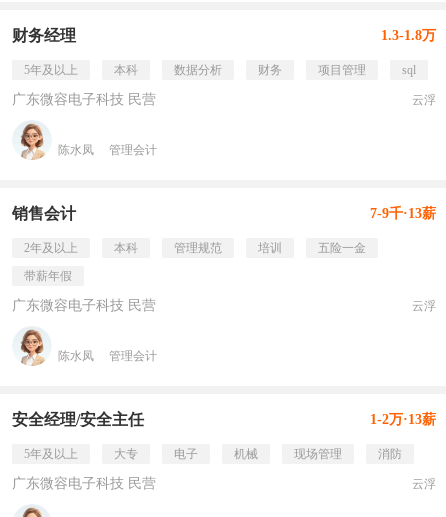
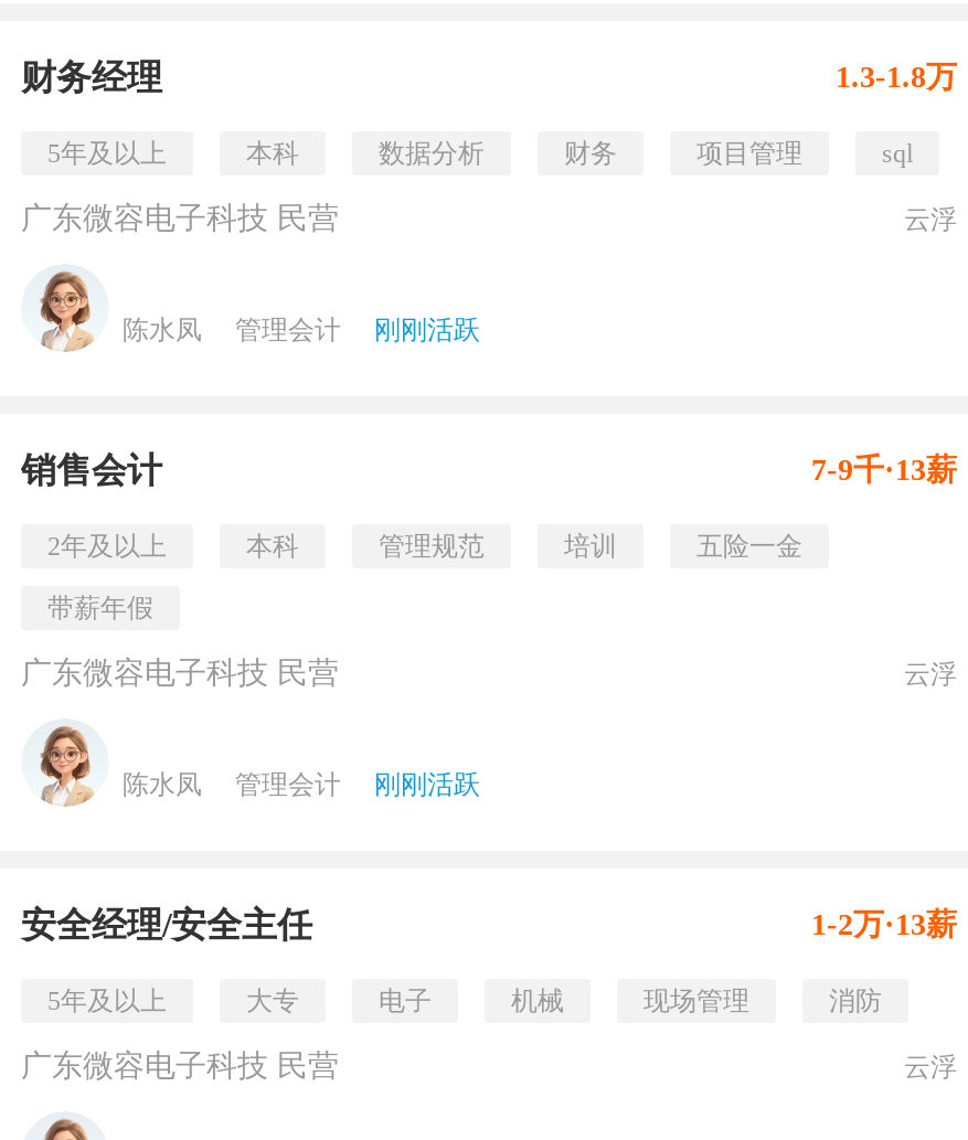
+ 刚刚活跃

+ 刚刚活跃
